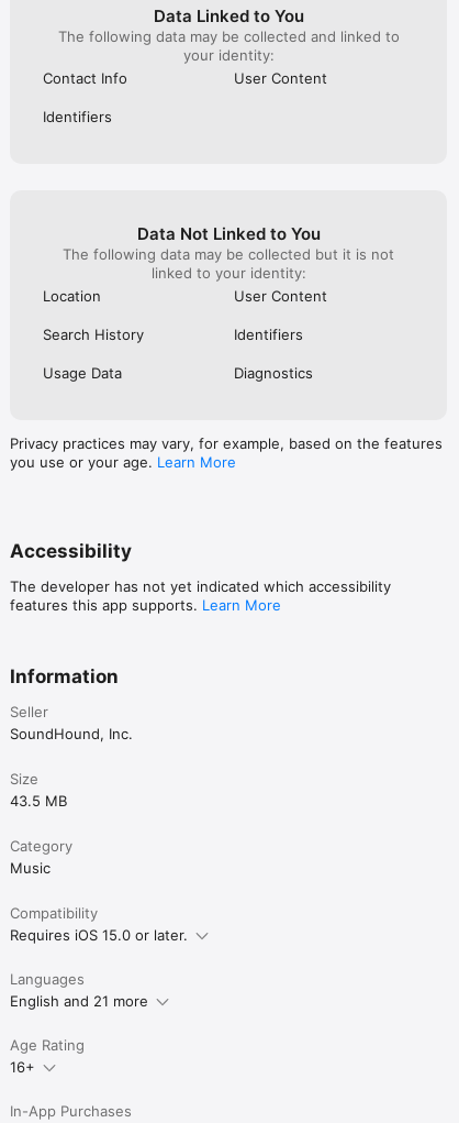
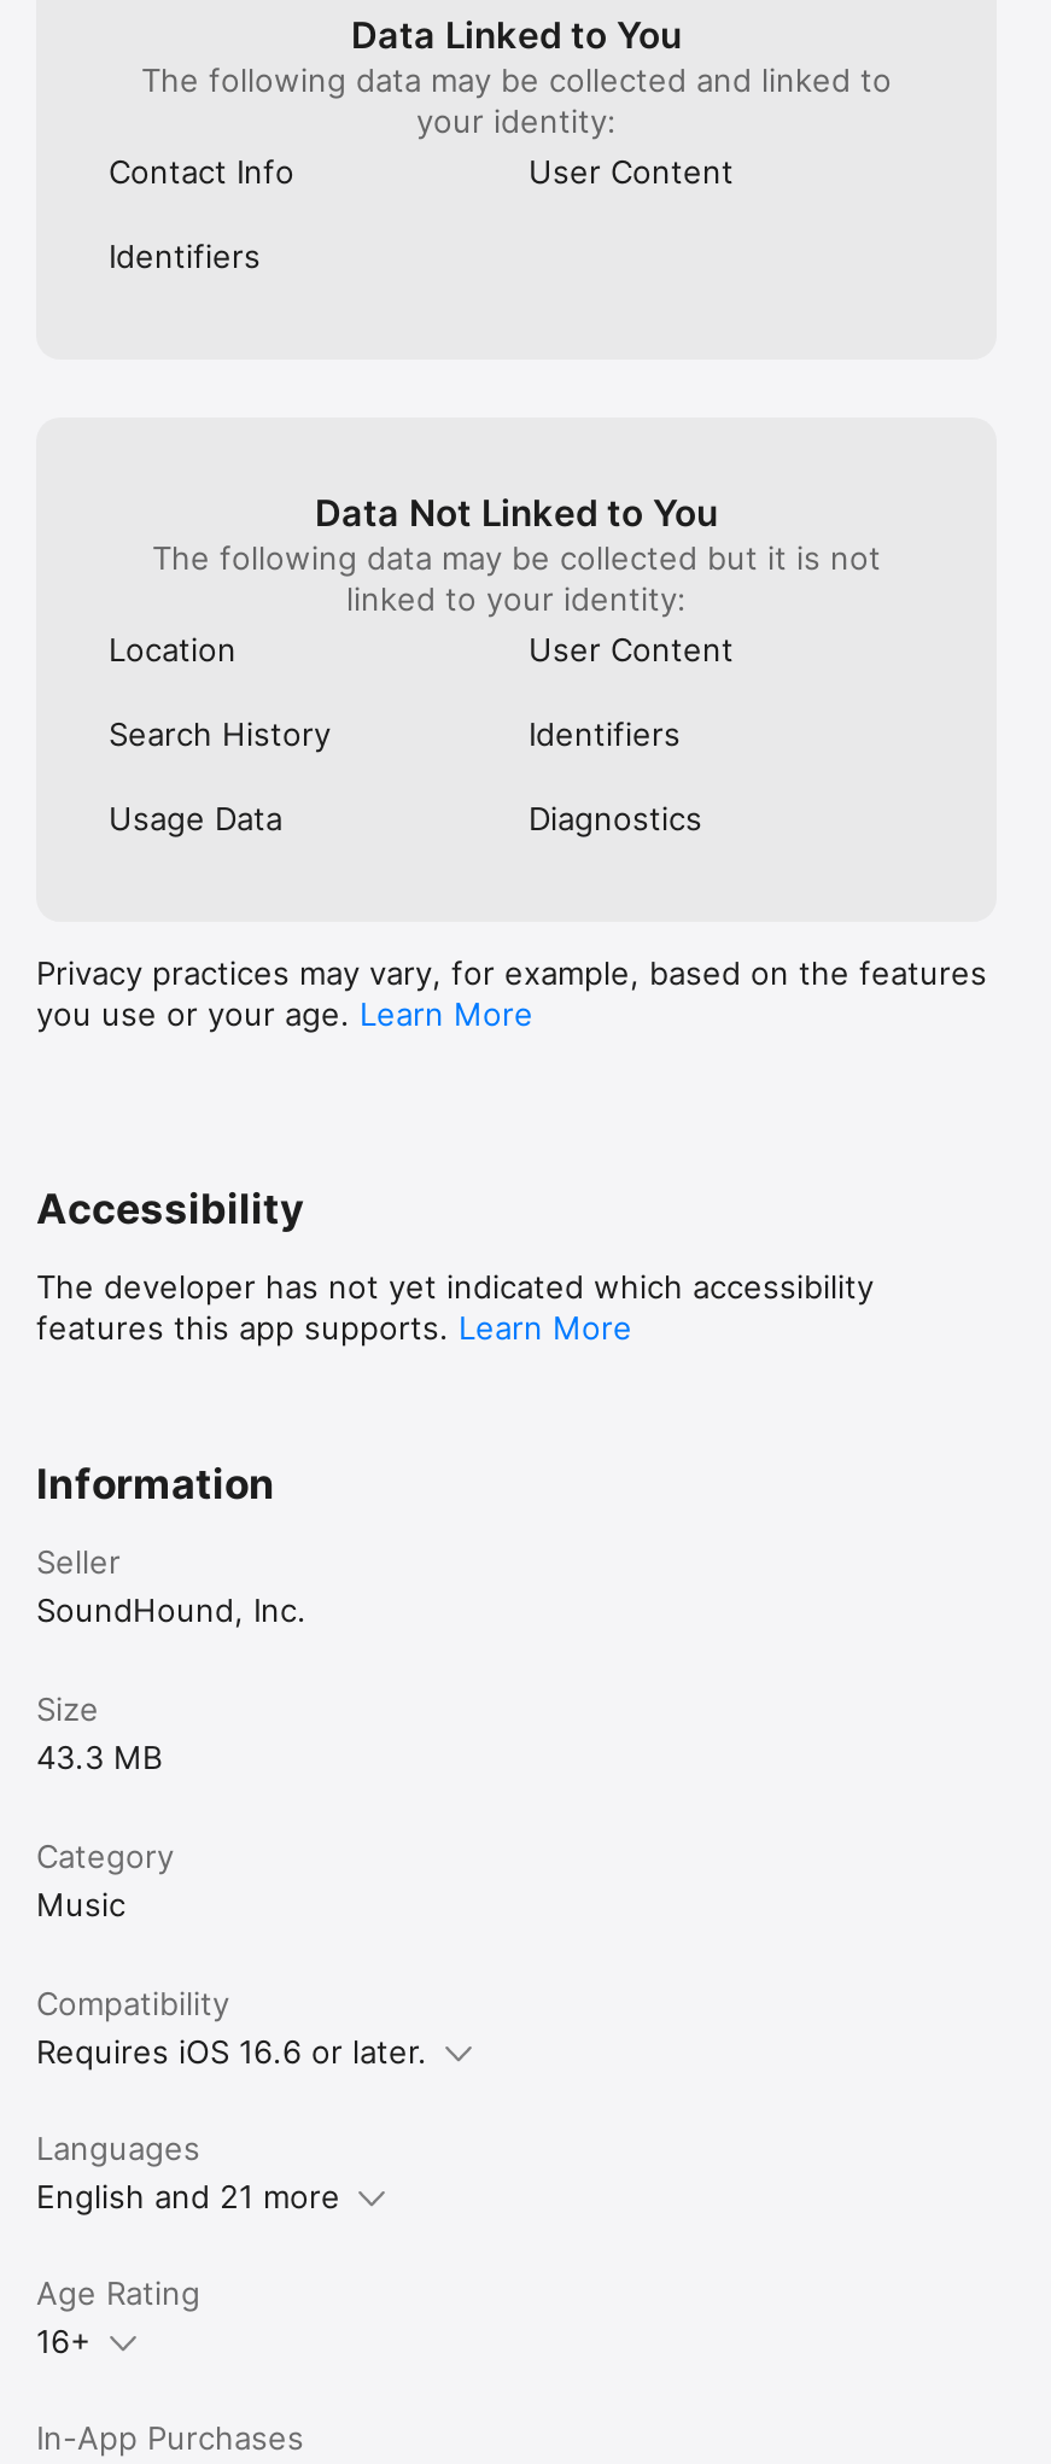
- 43.5 MB
+ 43.3 MB

- Requires iOS 15.0 or later.
+ Requires iOS 16.6 or later.
